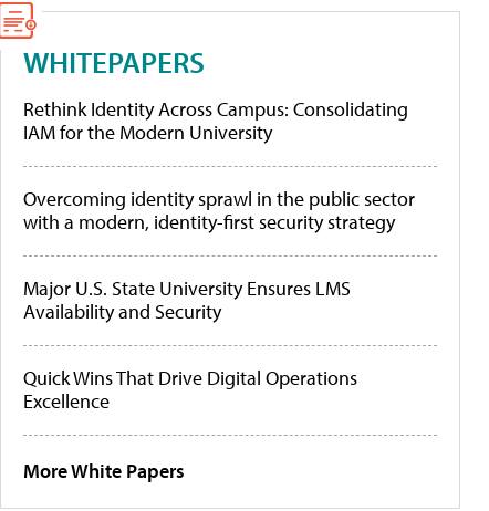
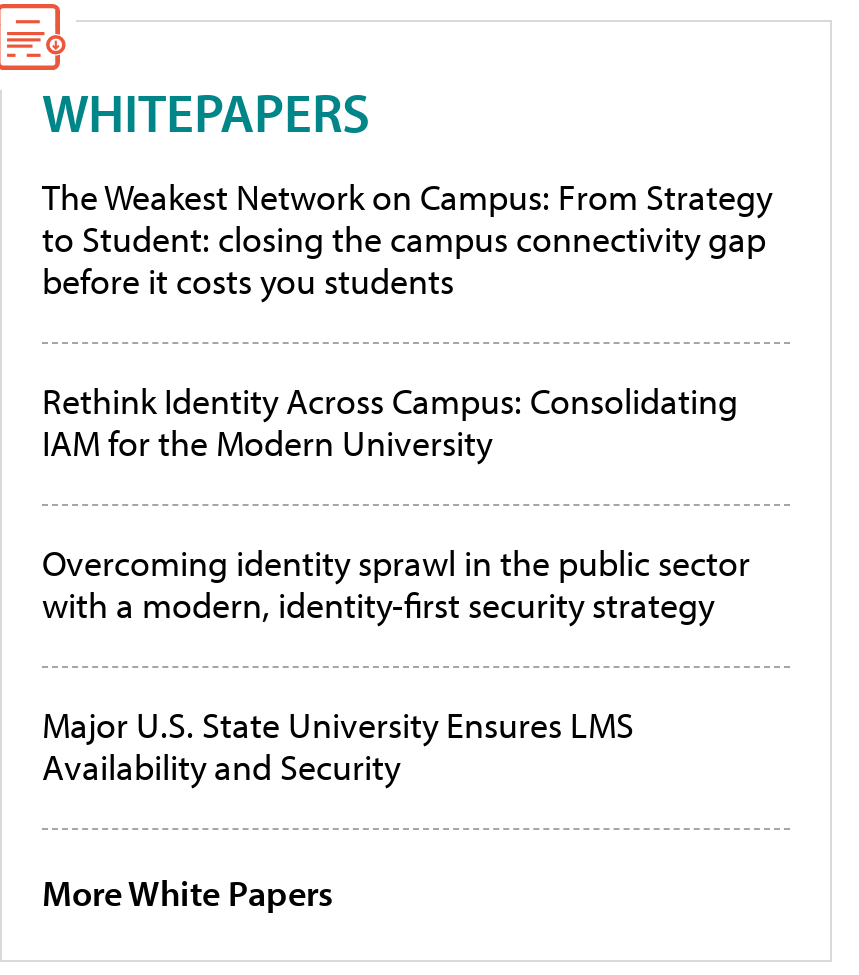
+ The Weakest Network on Campus: From Strategy
+ to Student: closing the campus connectivity gap
+ before it costs you students

moved down: Rethink Identity Across Campus: Consolidating | IAM for the Modern University | Overcoming identity sprawl in the public sector | with a modern, identity-first security strategy | Major U.S. State University Ensures LMS | Availability and Security

- Quick Wins That Drive Digital Operations
- Excellence
